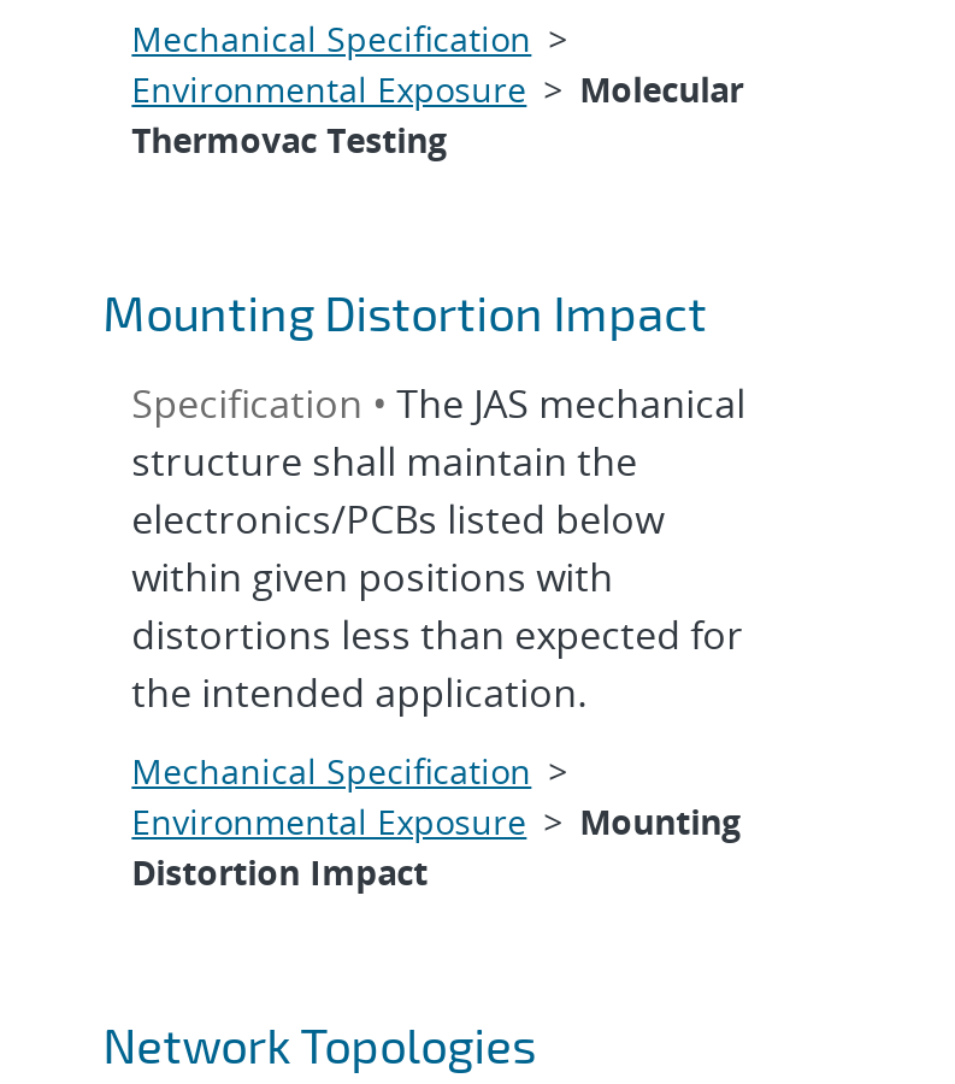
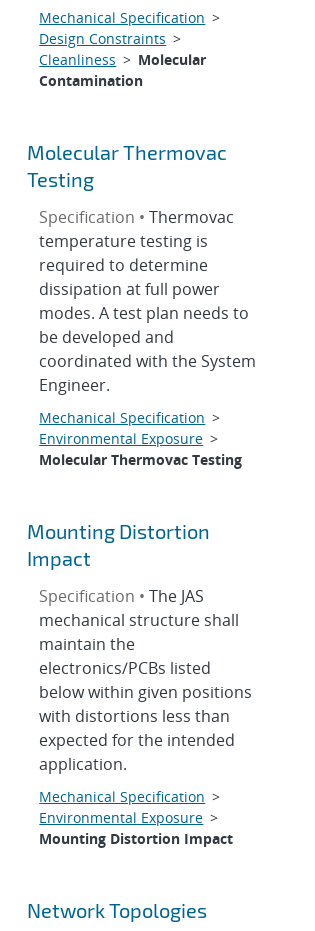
- Environmental Exposure > Molecular
- Thermovac Testing
+ Design Constraints >
+ Cleanliness > Molecular
+ Contamination

+ Molecular Thermovac
+ Testing

moved down: Mounting Distortion Impact

- Specification • The JAS mechanical
- structure shall maintain the
- electronics/PCBs listed below
- within given positions with
- distortions less than expected for
- the intended application.
+ Specification • Thermovac
+ temperature testing is
+ required to determine
+ dissipation at full power
+ modes. A test plan needs to
+ be developed and
+ coordinated with the System
+ Engineer.

- Environmental Exposure > Mounting
- Distortion Impact
+ Environmental Exposure >
+ Molecular Thermovac Testing
+ Mounting Distortion
+ Impact
+ Specification • The JAS
+ mechanical structure shall
+ maintain the
+ electronics/PCBs listed
+ below within given positions
+ with distortions less than
+ expected for the intended
+ application.
+ Mechanical Specification >
+ Environmental Exposure >
